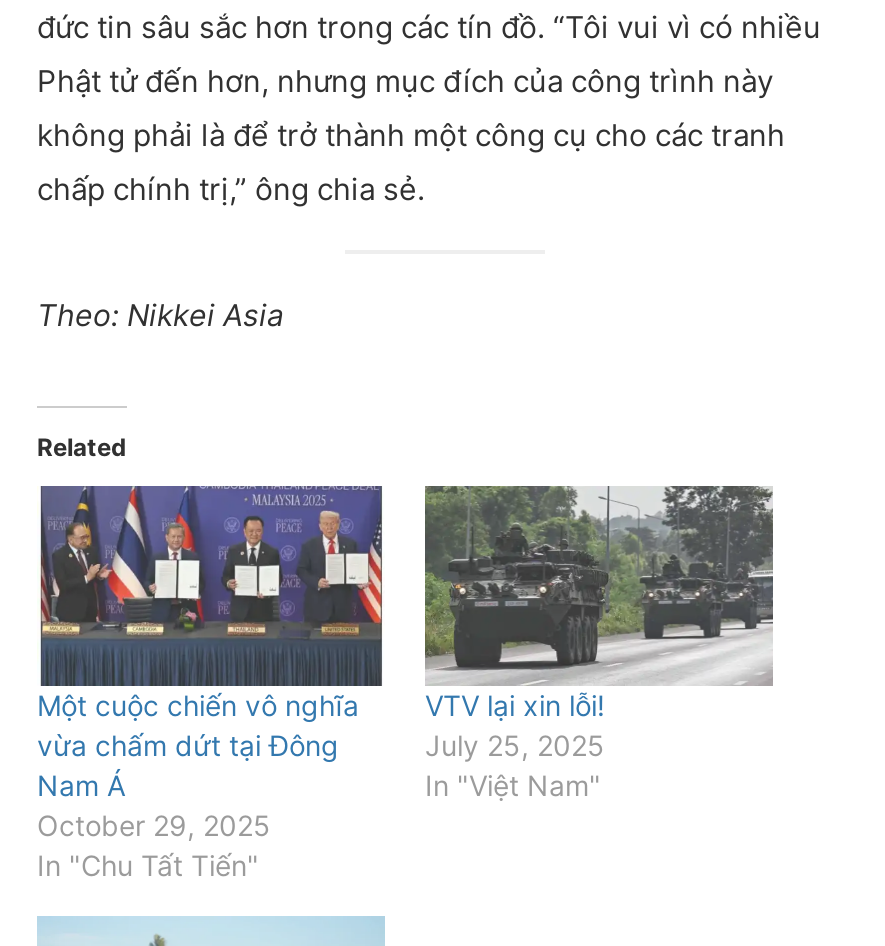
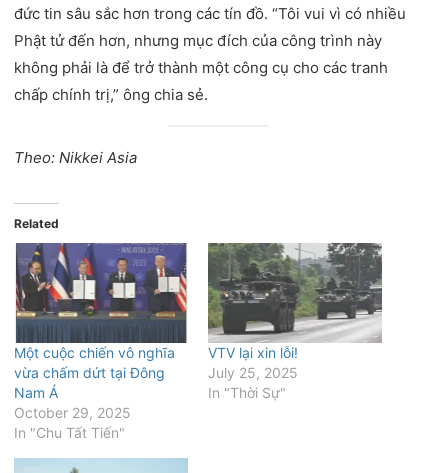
- In "Việt Nam"
+ In "Thời Sự"
